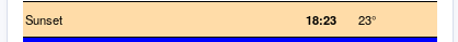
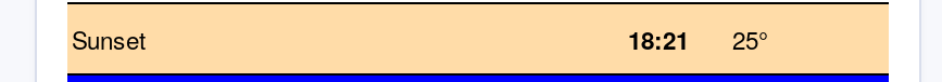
- 18:23
+ 18:21

- 23°
+ 25°
